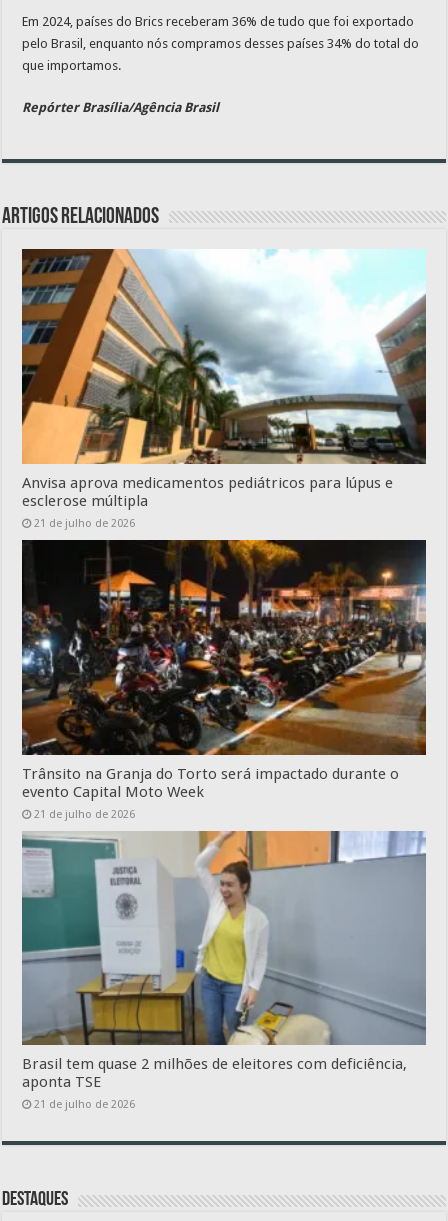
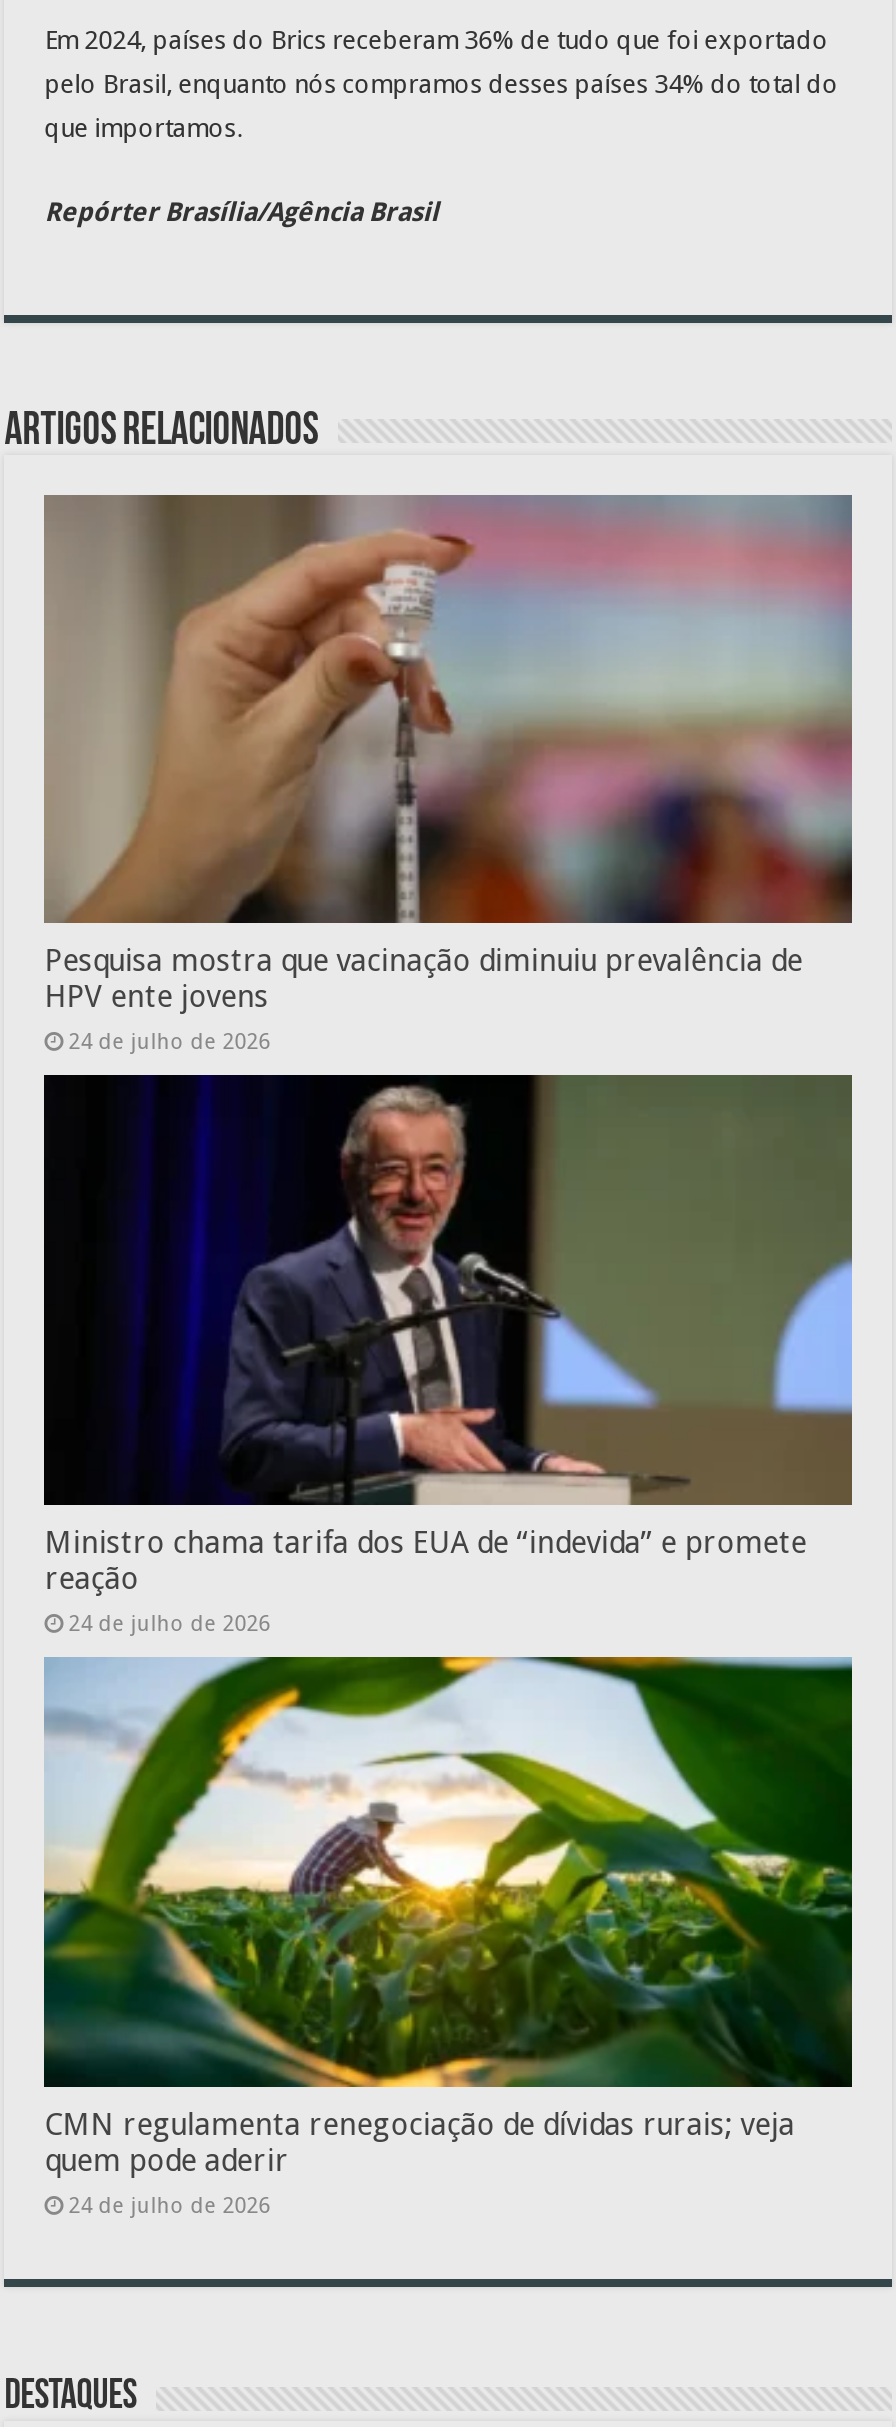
- [image]
- Anvisa aprova medicamentos pediátricos para lúpus e
- esclerose múltipla
- 21 de julho de 2026
+ [image]
+ Pesquisa mostra que vacinação diminuiu prevalência de
+ HPV ente jovens
+ 24 de julho de 2026

- [image]
- Trânsito na Granja do Torto será impactado durante o
- evento Capital Moto Week
- 21 de julho de 2026
+ [image]
+ Ministro chama tarifa dos EUA de “indevida” e promete
+ reação
+ 24 de julho de 2026

- [image]
- Brasil tem quase 2 milhões de eleitores com deficiência,
- aponta TSE
- 21 de julho de 2026
+ [image]
+ CMN regulamenta renegociação de dívidas rurais; veja
+ quem pode aderir
+ 24 de julho de 2026
